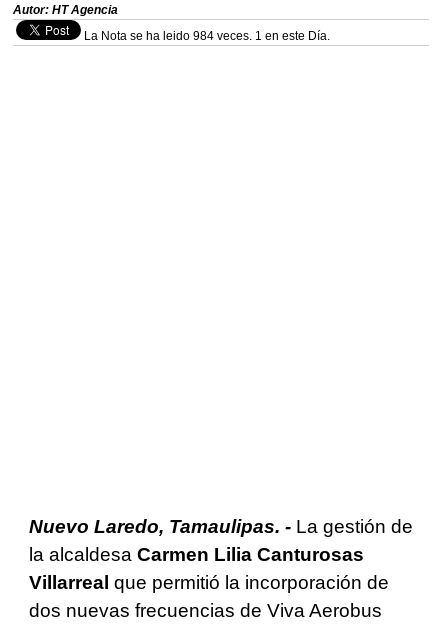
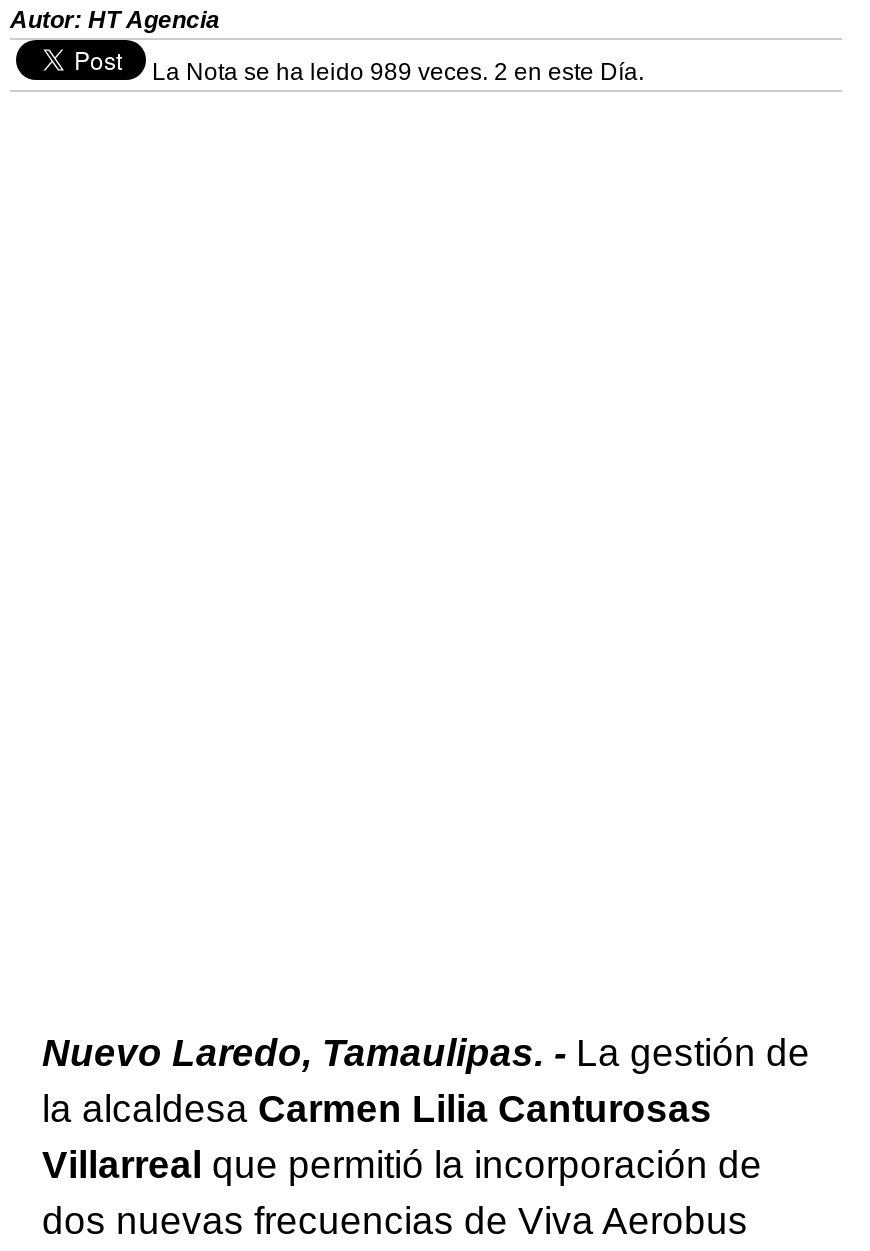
- La Nota se ha leido 984 veces. 1 en este Día.
+ La Nota se ha leido 989 veces. 2 en este Día.
